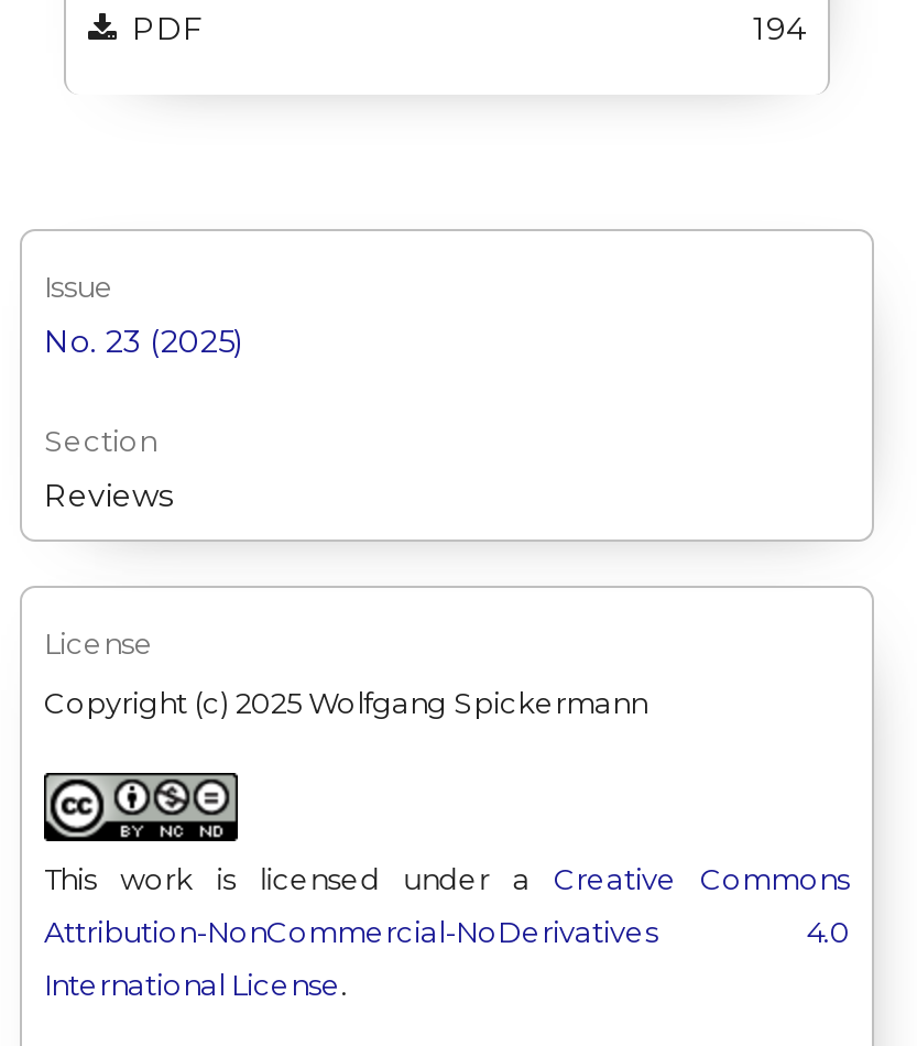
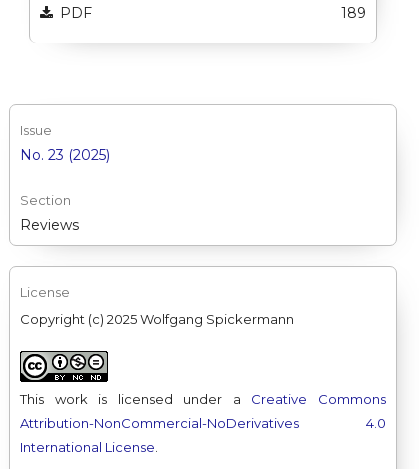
- 194
+ 189
